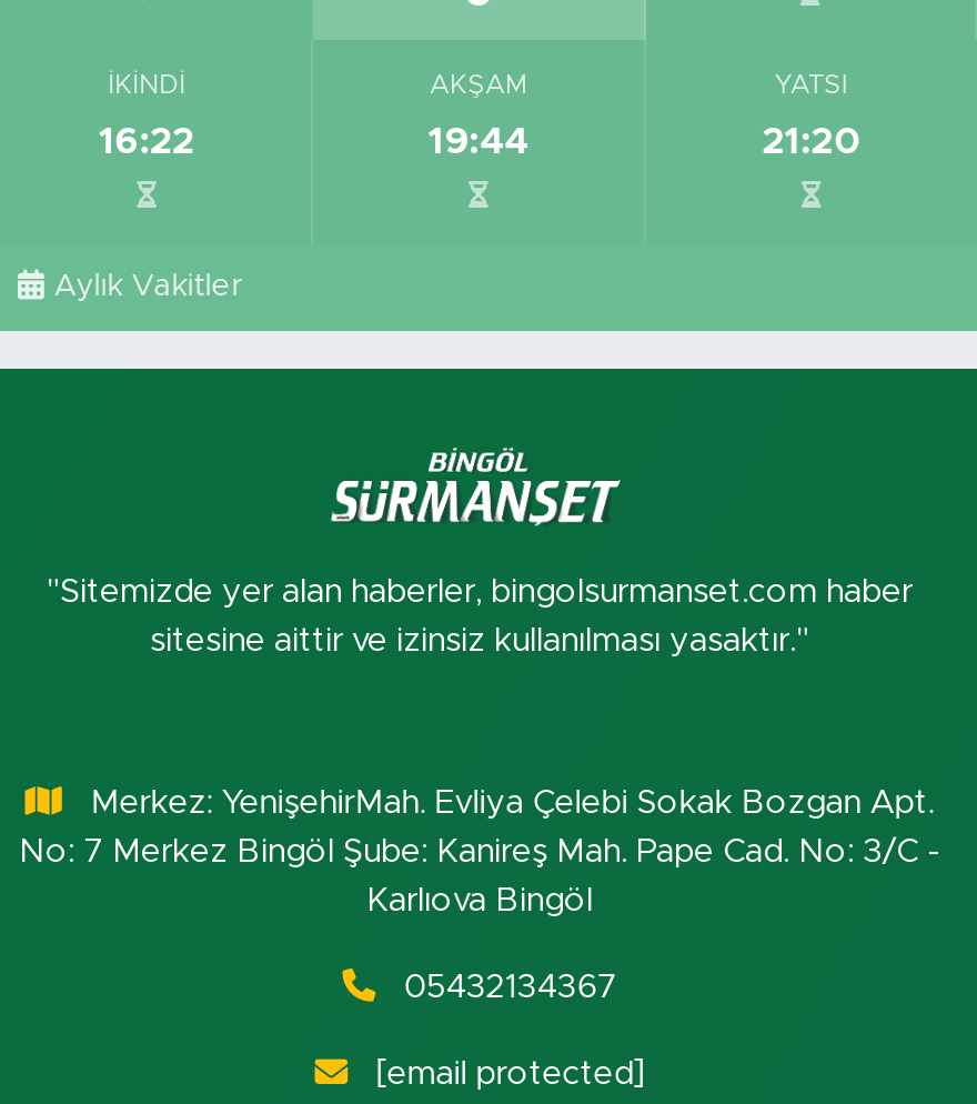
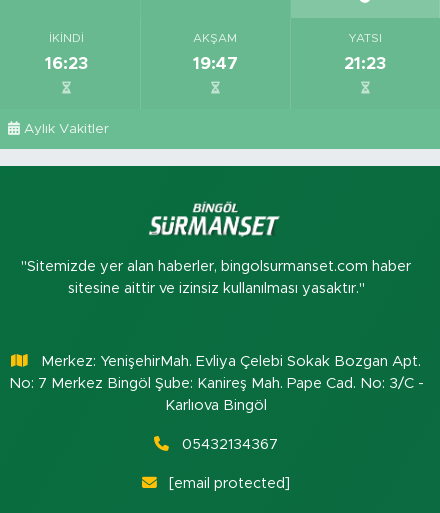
- 16:22
+ 16:23

- 19:44
+ 19:47

- 21:20
+ 21:23
